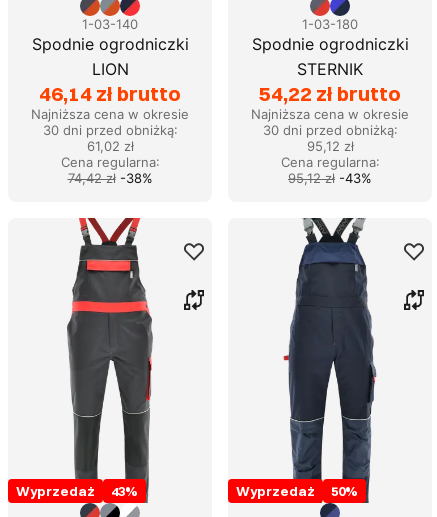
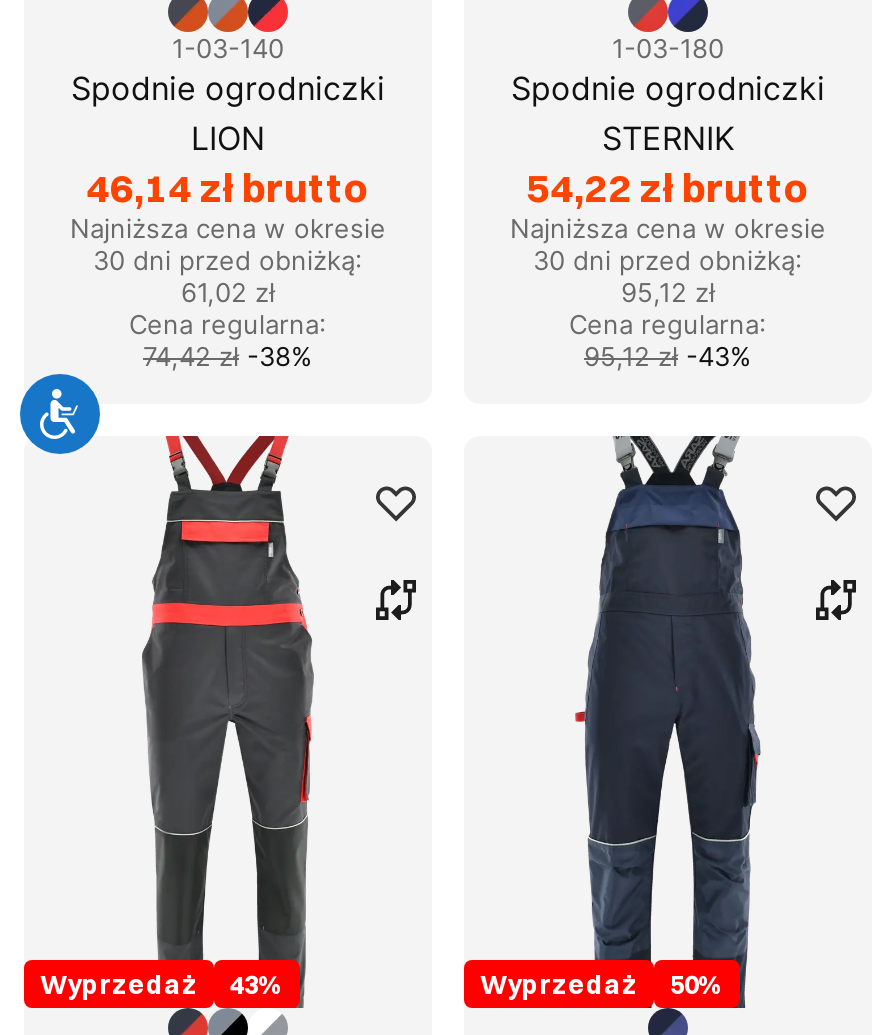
+ [image]
